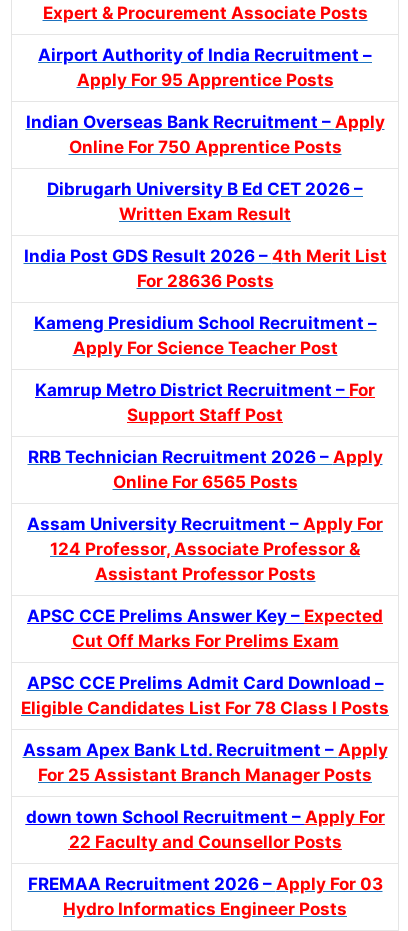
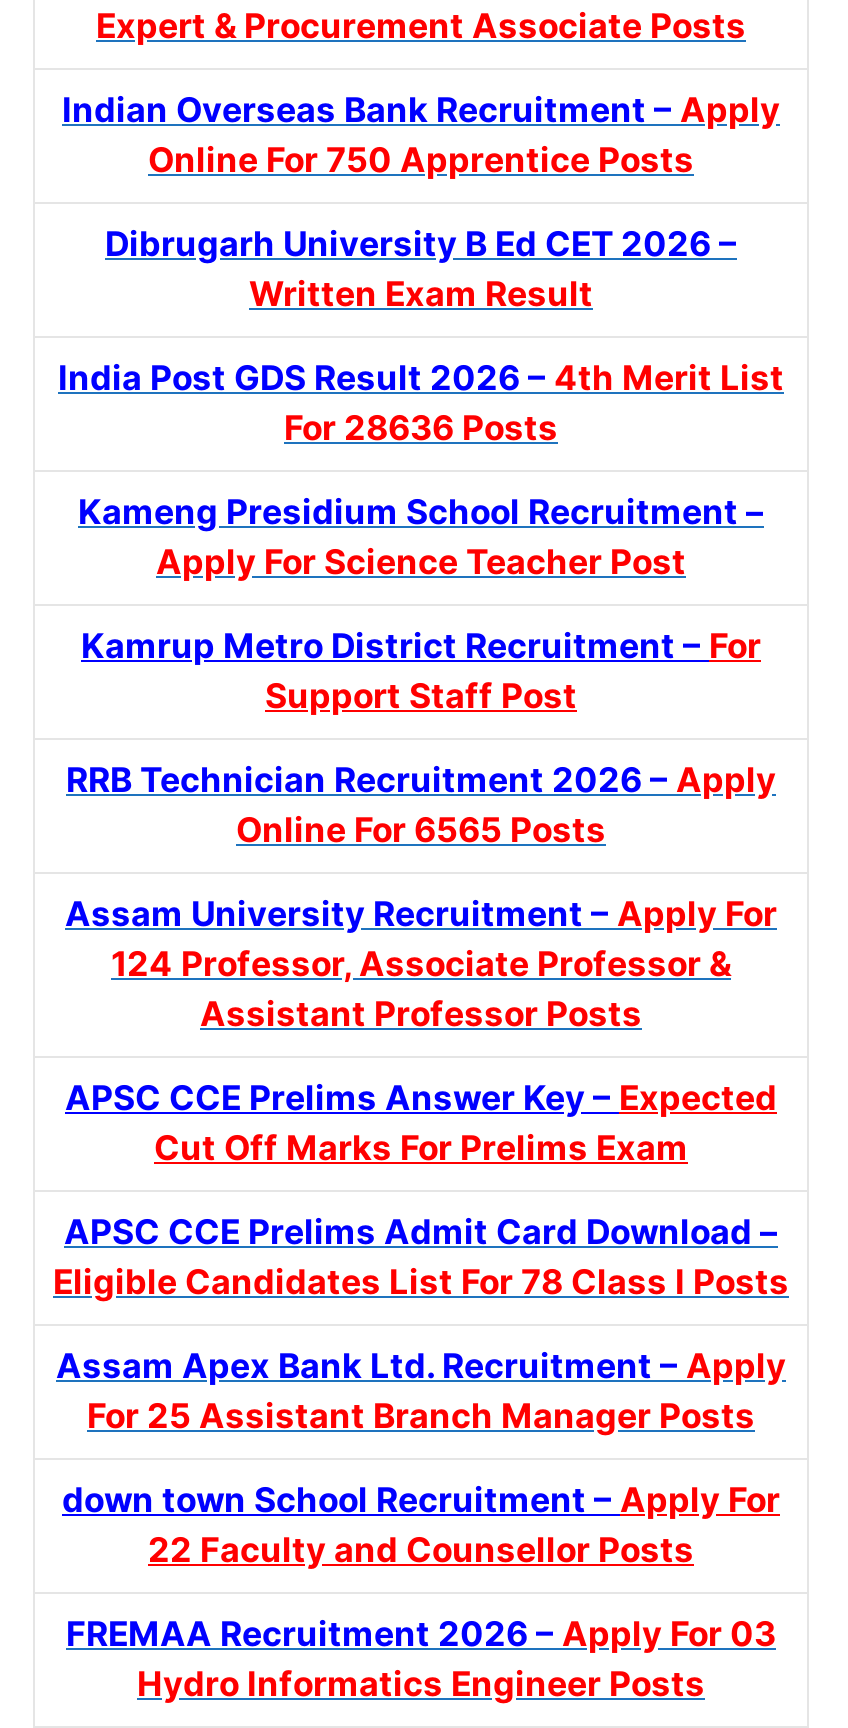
- Airport Authority of India Recruitment –
- Apply For 95 Apprentice Posts
